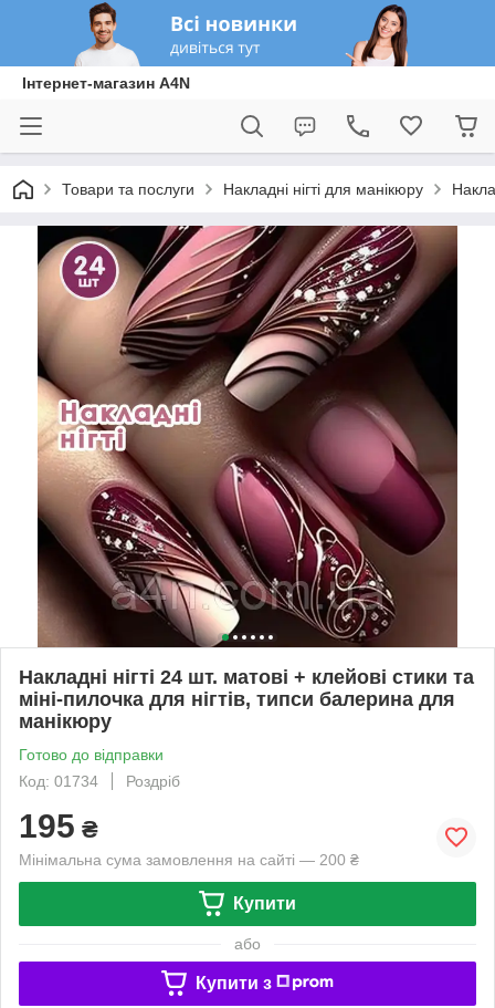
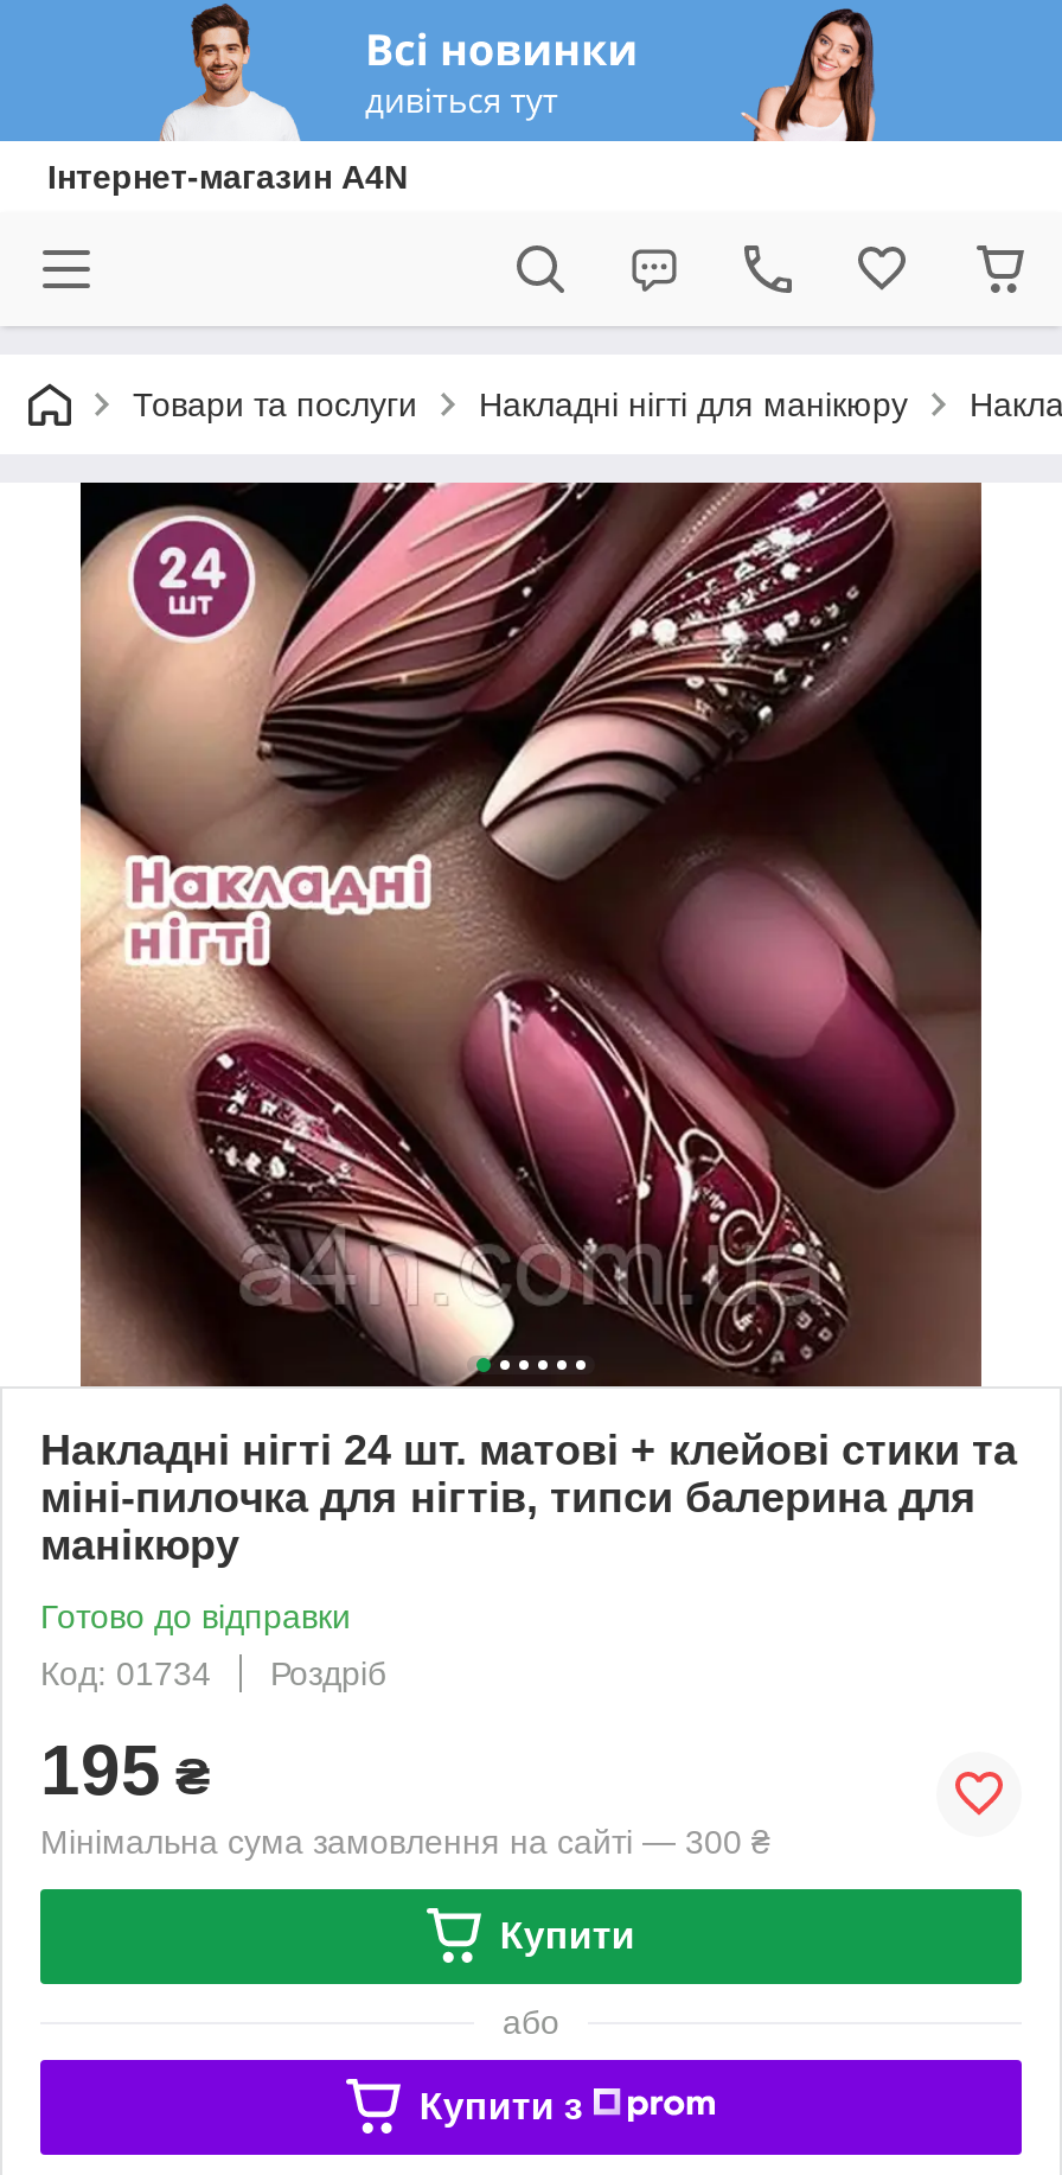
- Мінімальна сума замовлення на сайті — 200 ₴
+ Мінімальна сума замовлення на сайті — 300 ₴
